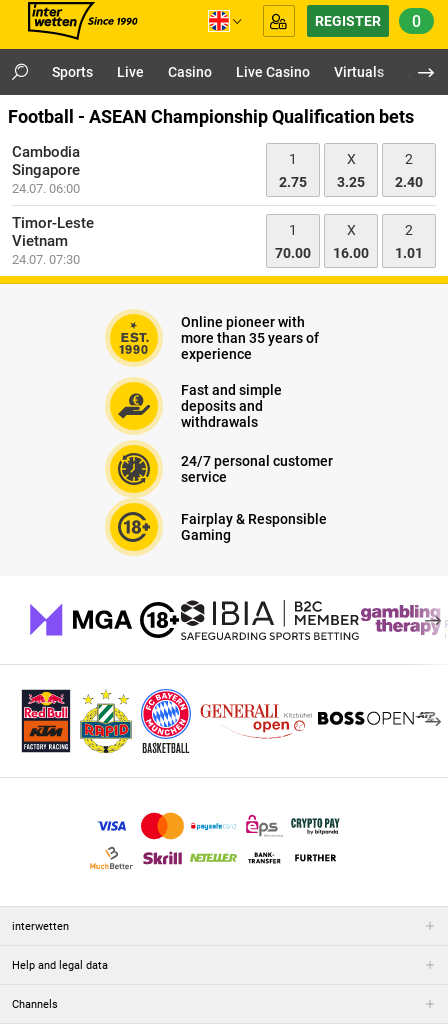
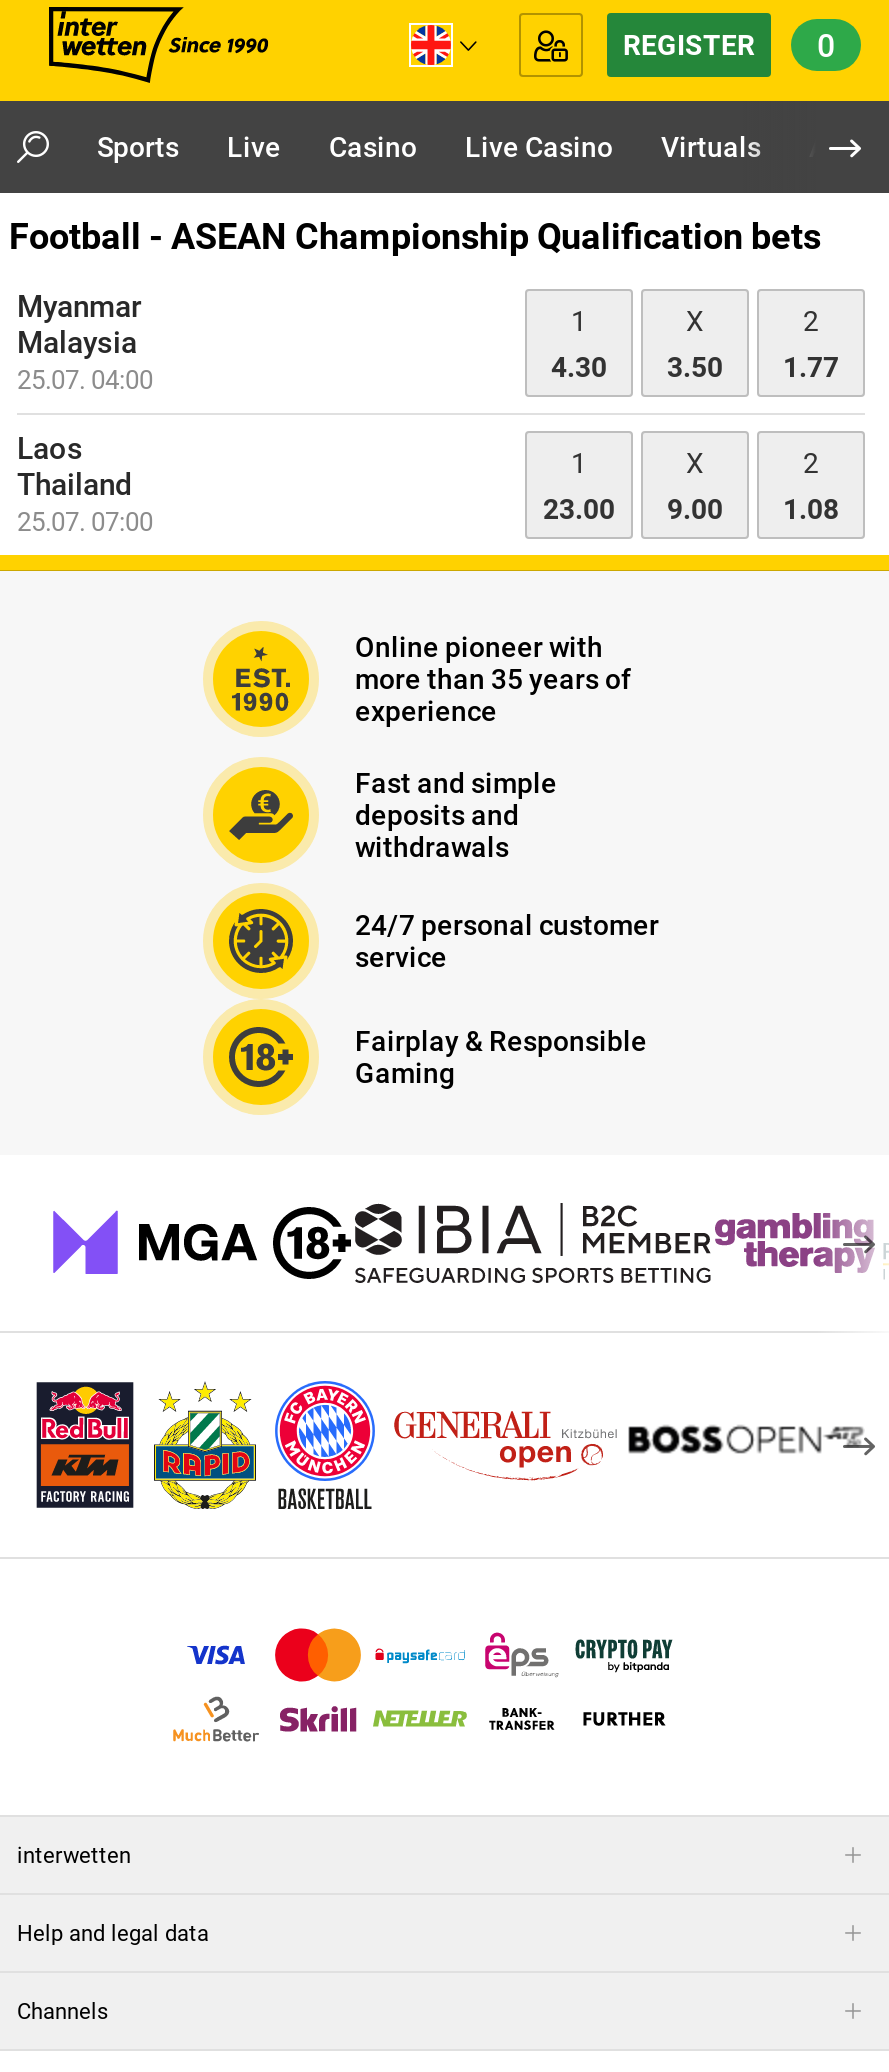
- Cambodia
- Singapore
- 24.07. 06:00
+ Myanmar
+ Malaysia
+ 25.07. 04:00

- 2.75
+ 4.30

- 3.25
+ 3.50

- 2.40
+ 1.77

- Timor-Leste
- Vietnam
- 24.07. 07:30
+ Laos
+ Thailand
+ 25.07. 07:00

- 70.00
+ 23.00

- 16.00
+ 9.00

- 1.01
+ 1.08
